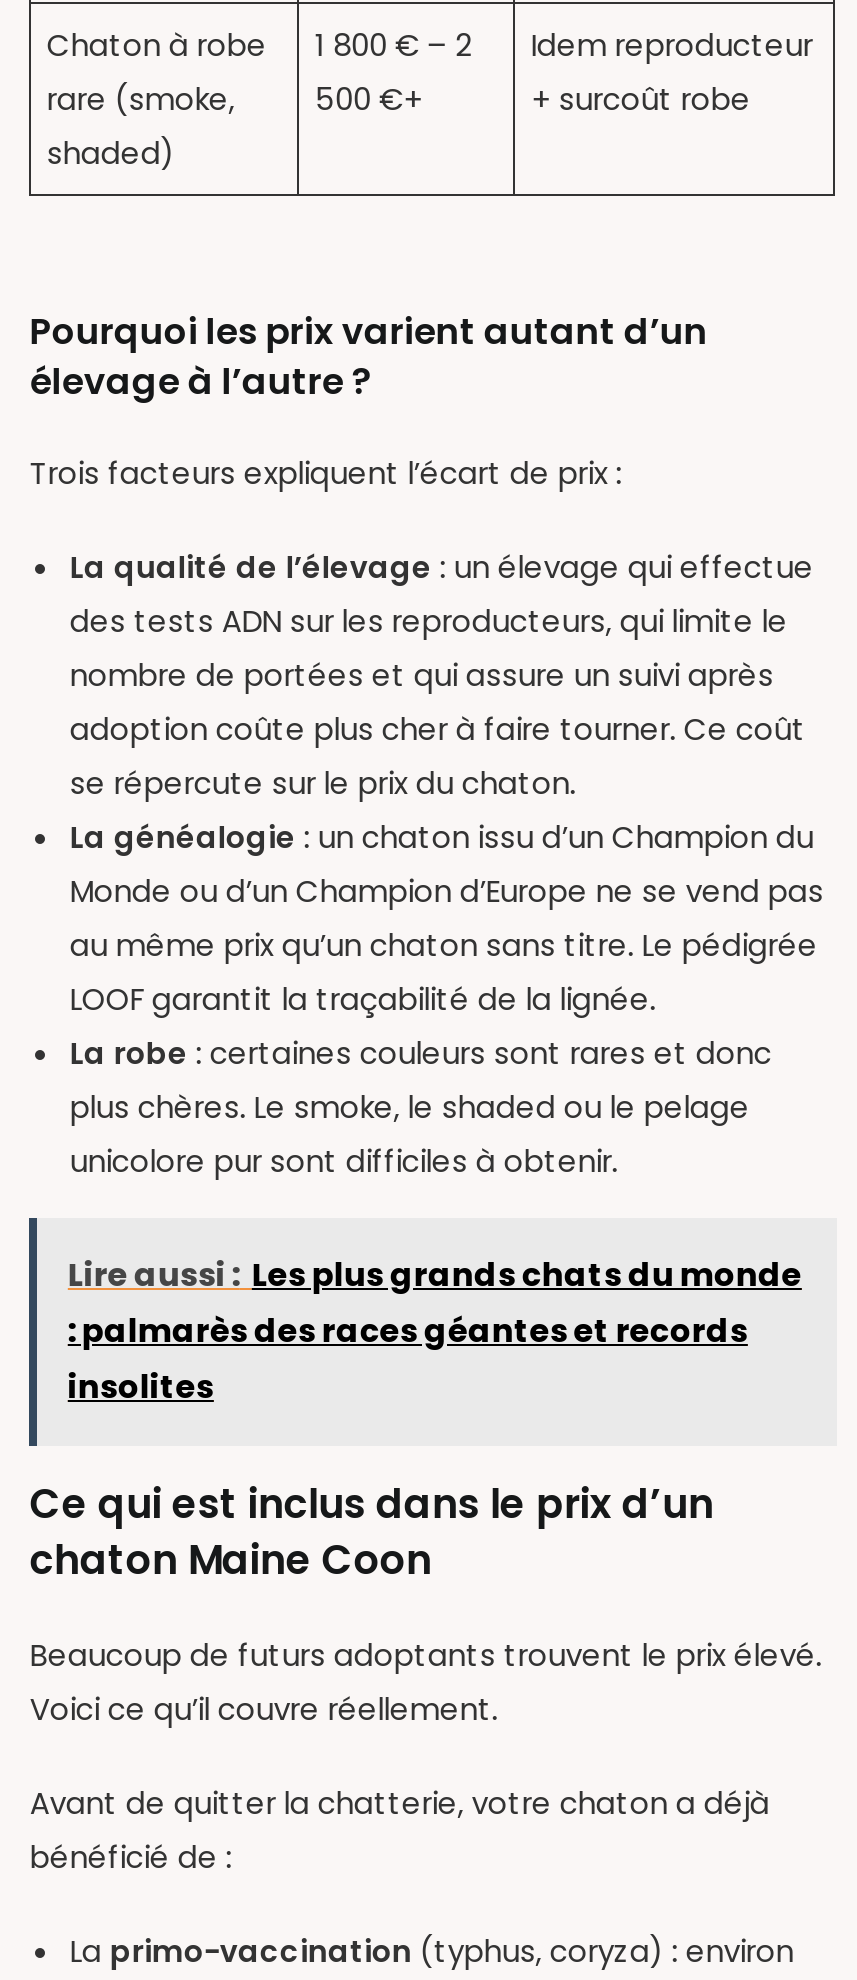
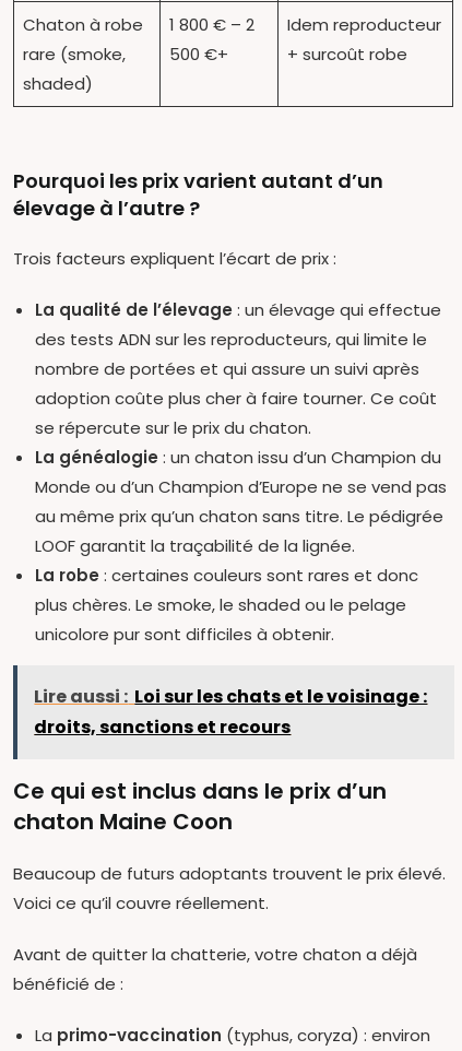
- Lire aussi : Les plus grands chats du monde
- : palmarès des races géantes et records
- insolites
+ Lire aussi : Loi sur les chats et le voisinage :
+ droits, sanctions et recours
